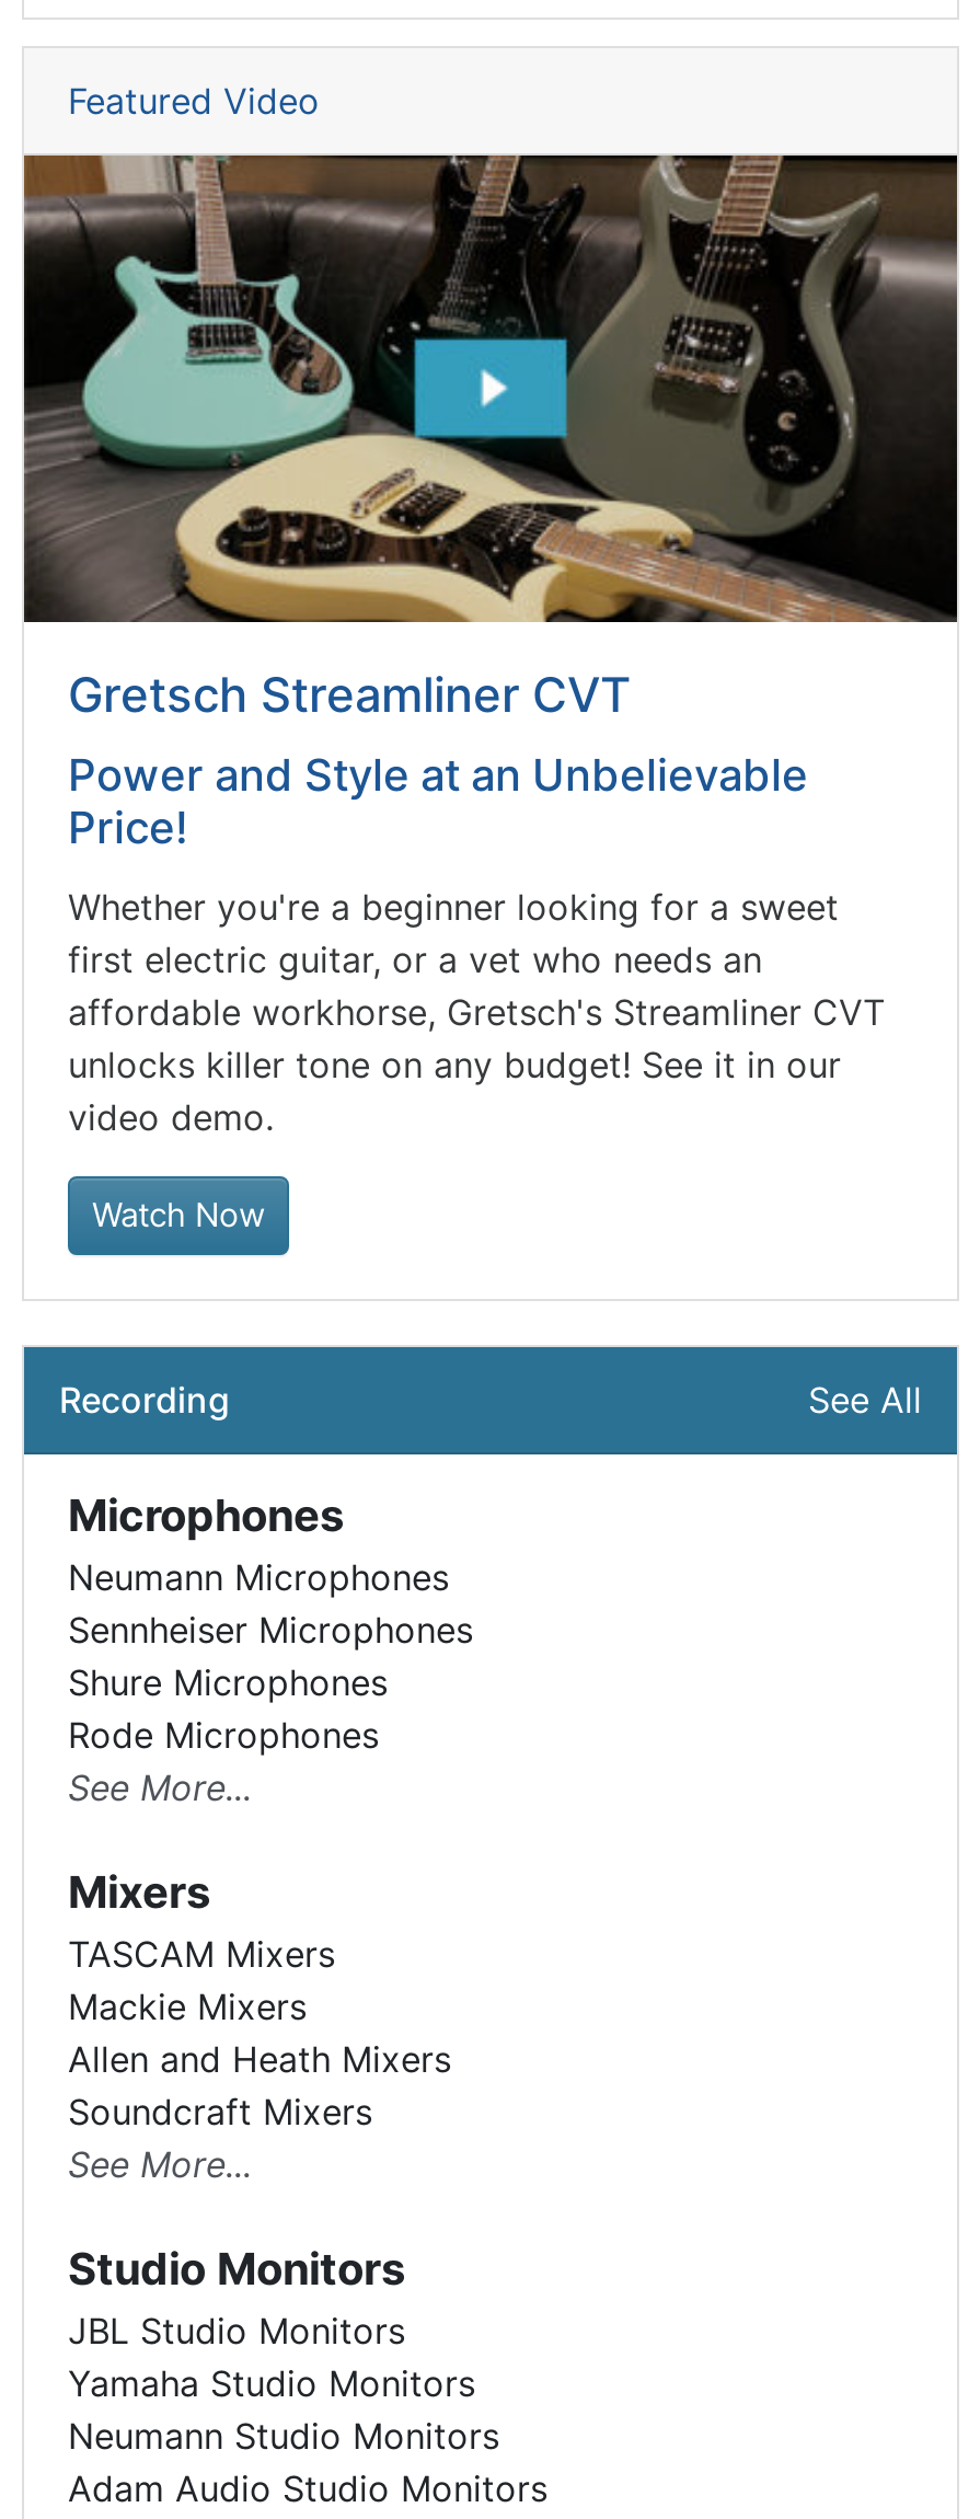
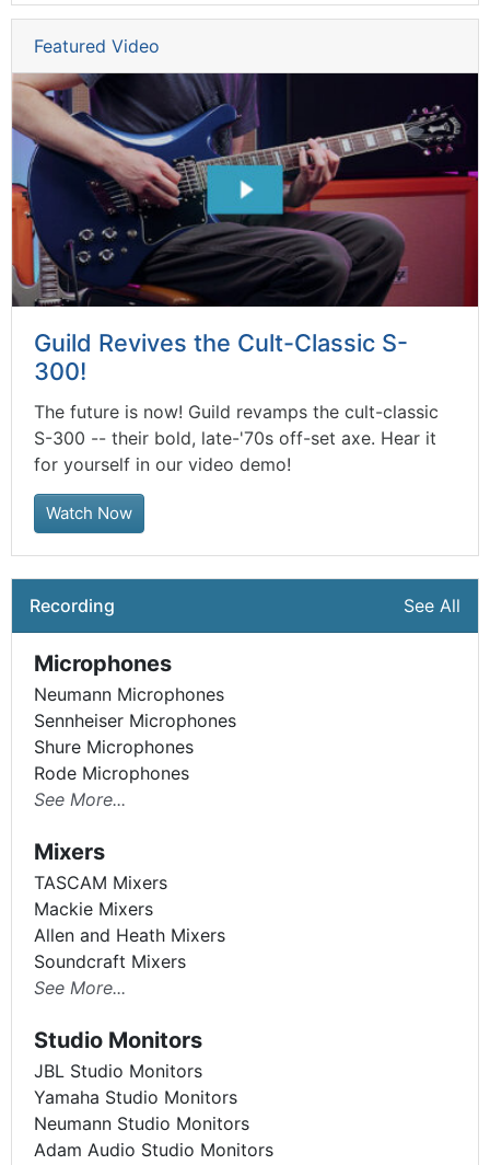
- [image]
- Gretsch Streamliner CVT
- Power and Style at an Unbelievable
- Price!
- Whether you're a beginner looking for a sweet
- first electric guitar, or a vet who needs an
- affordable workhorse, Gretsch's Streamliner CVT
- unlocks killer tone on any budget! See it in our
- video demo.
+ [image]
+ Guild Revives the Cult-Classic S-
+ 300!
+ The future is now! Guild revamps the cult-classic
+ S-300 -- their bold, late-'70s off-set axe. Hear it
+ for yourself in our video demo!
